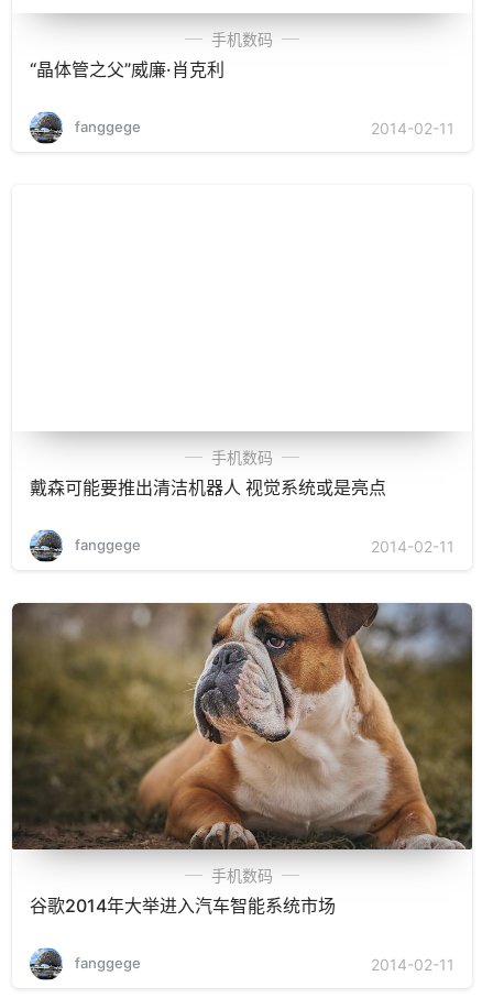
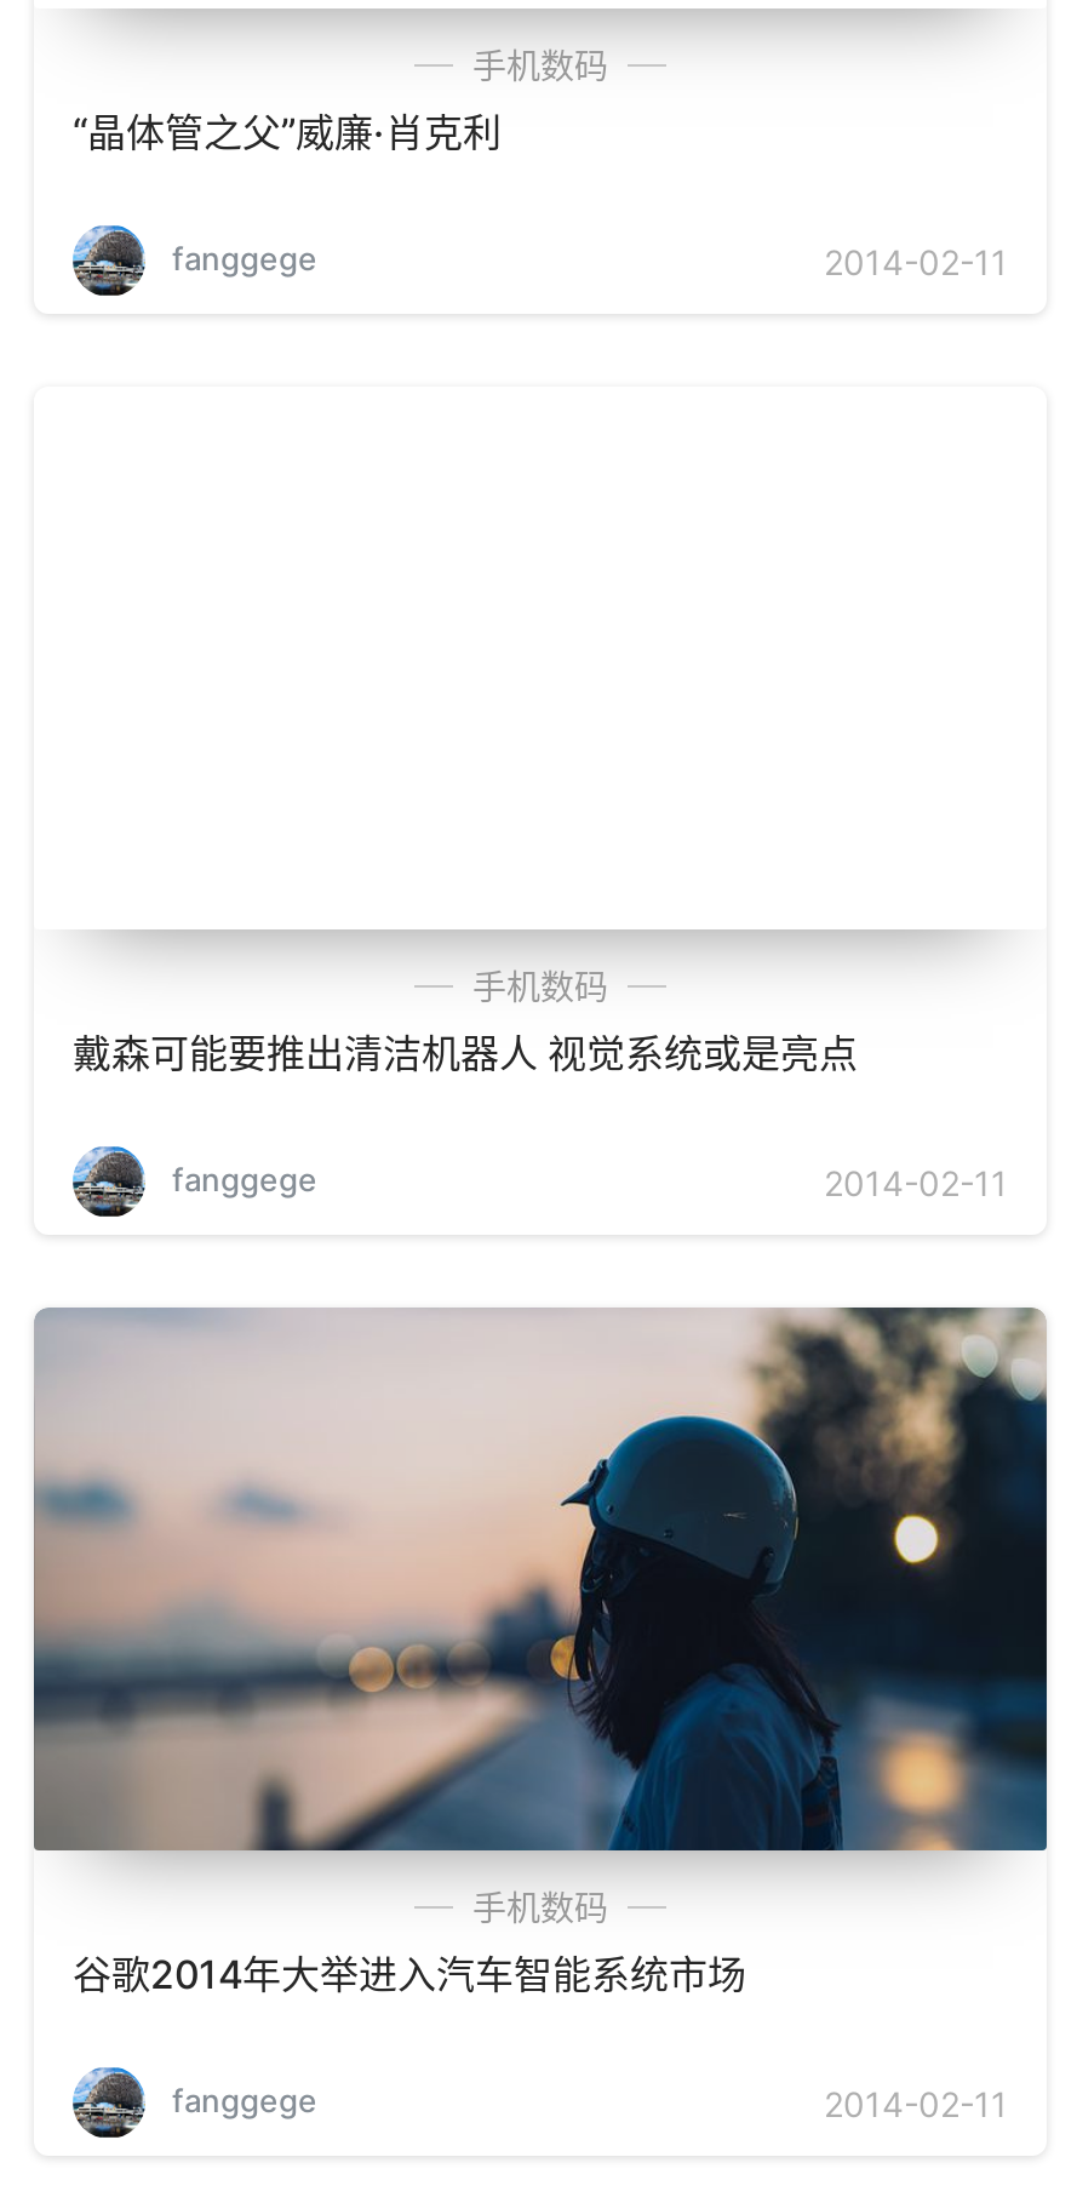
- [image]
+ [image]
